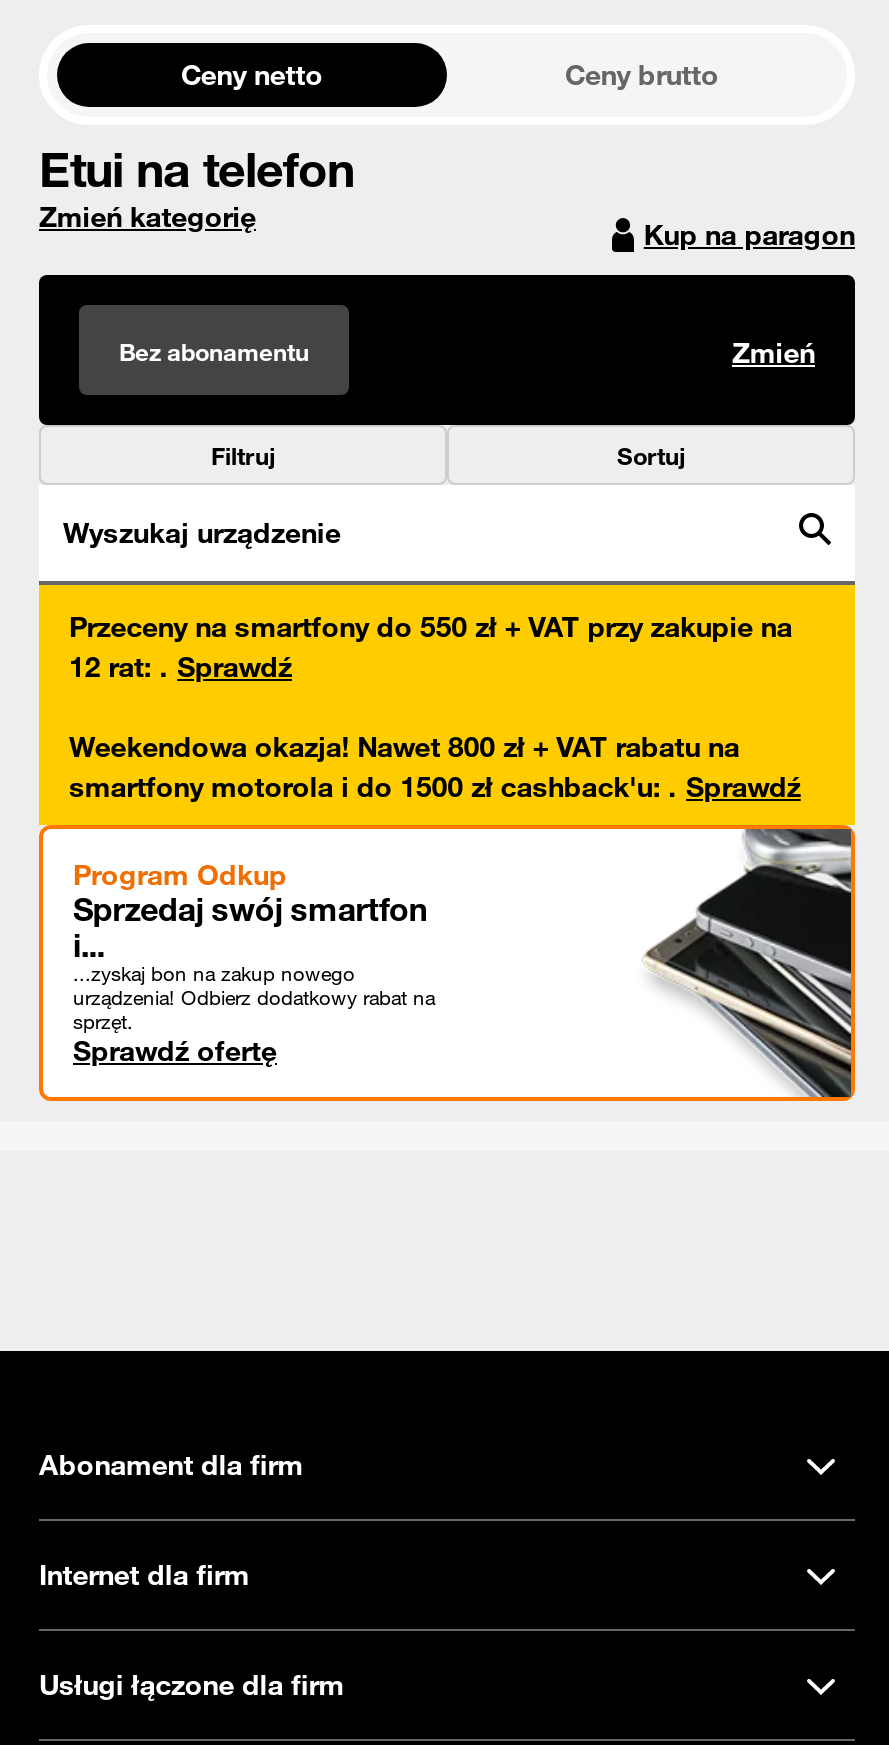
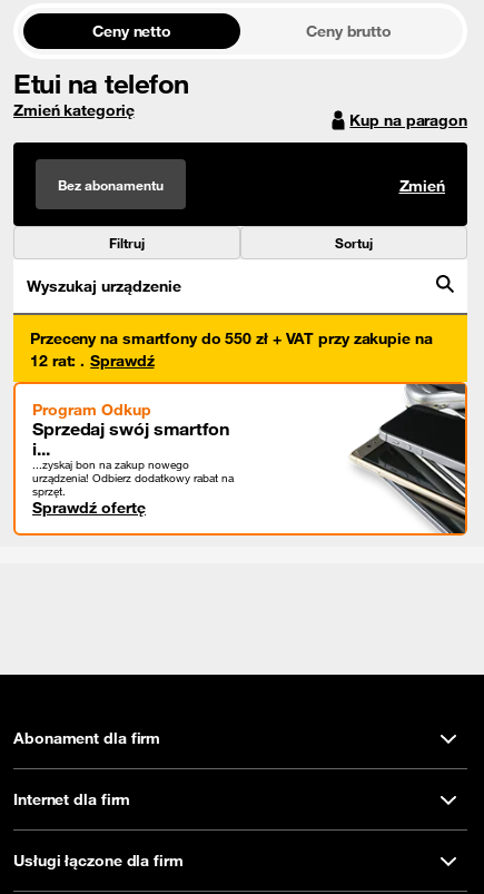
- Weekendowa okazja! Nawet 800 zł + VAT rabatu na
- smartfony motorola i do 1500 zł cashback'u:. Sprawdź
